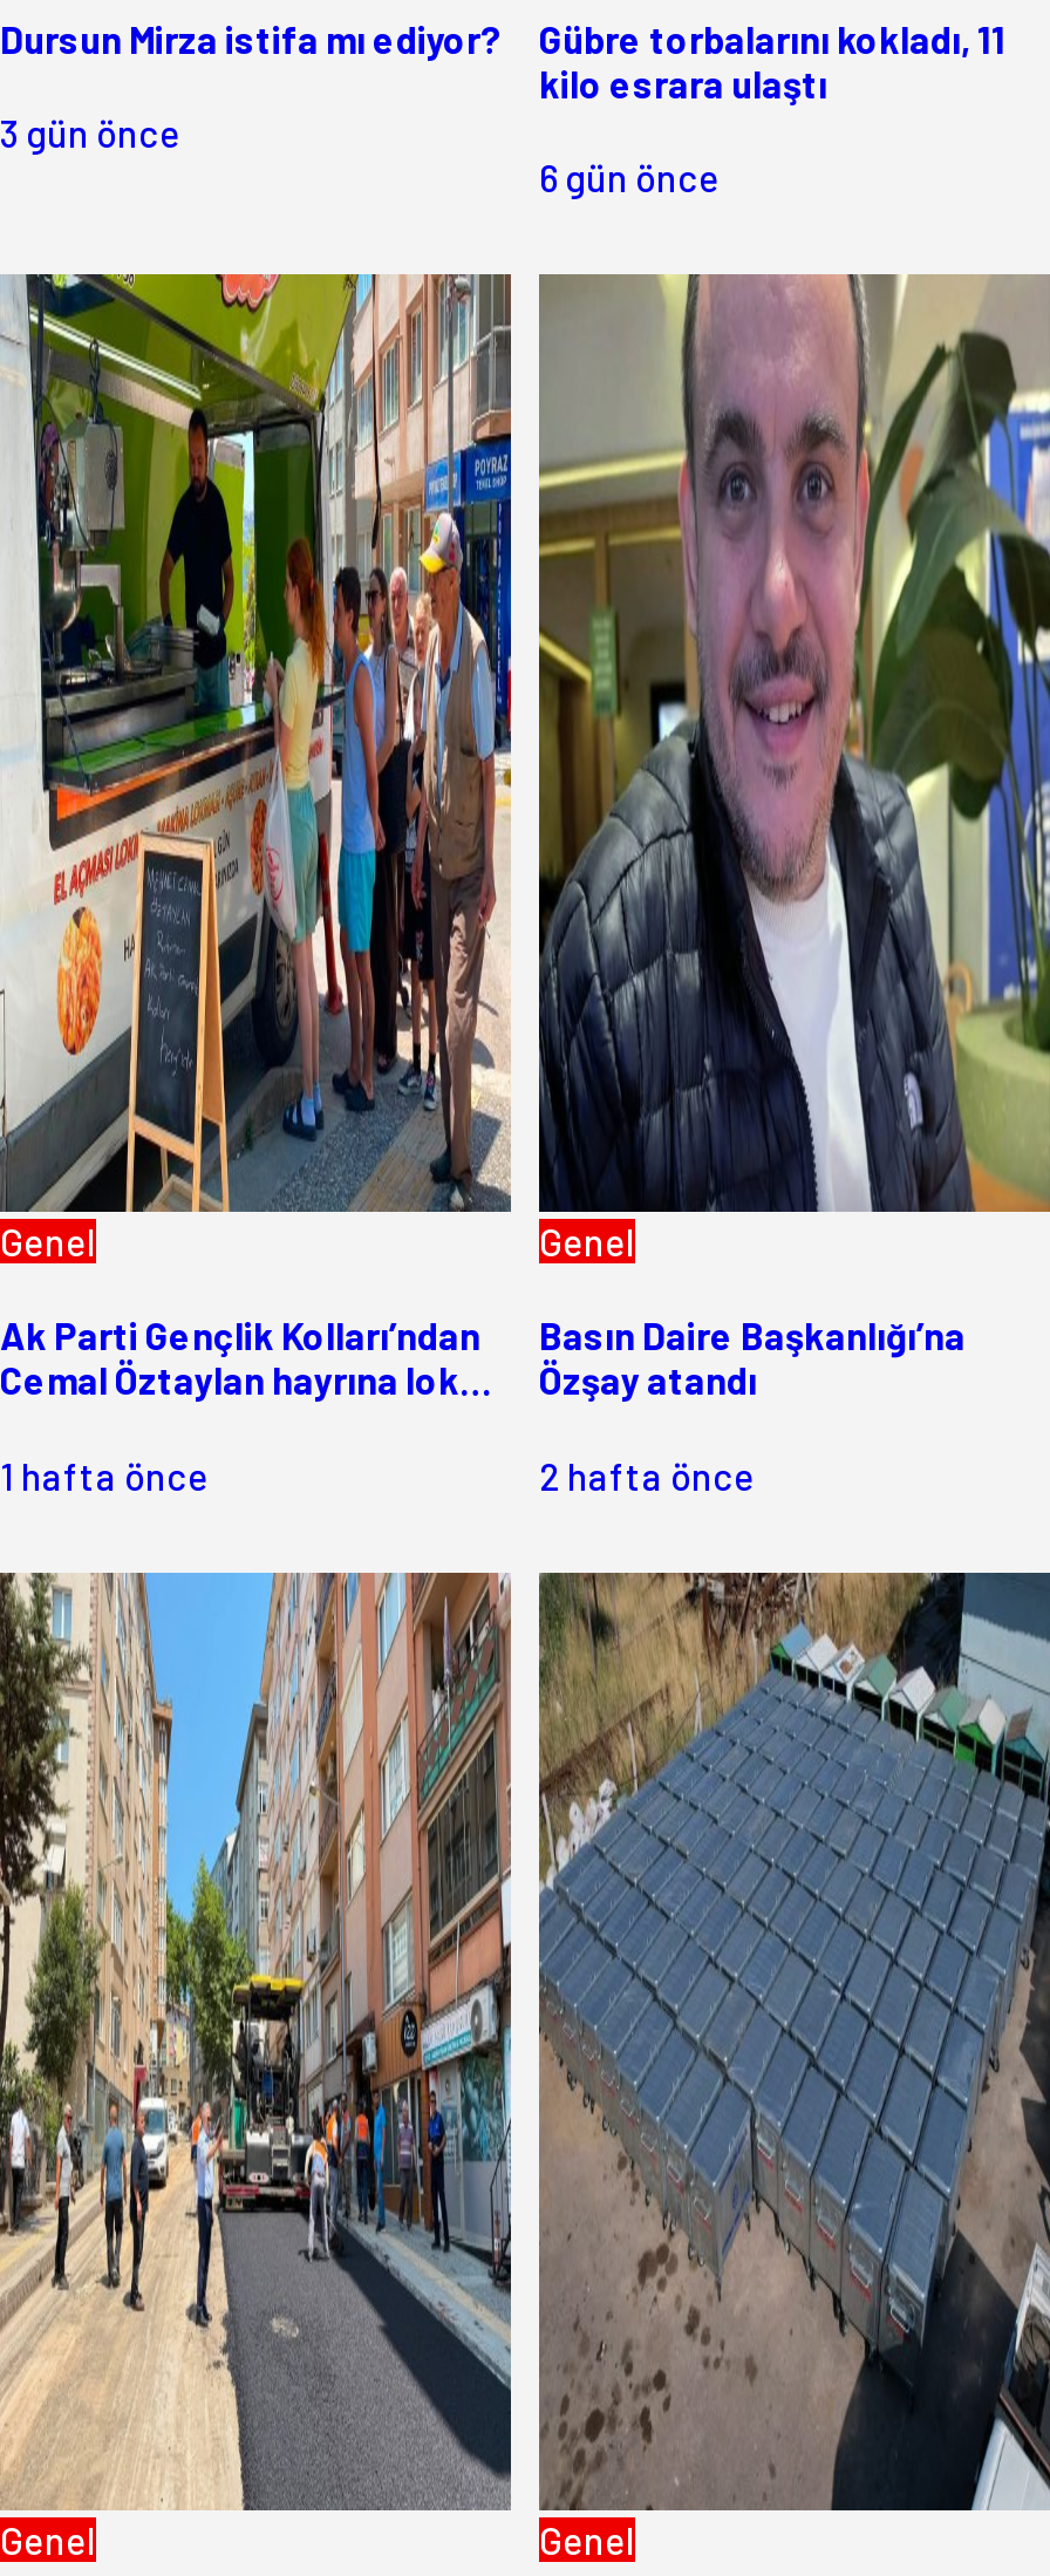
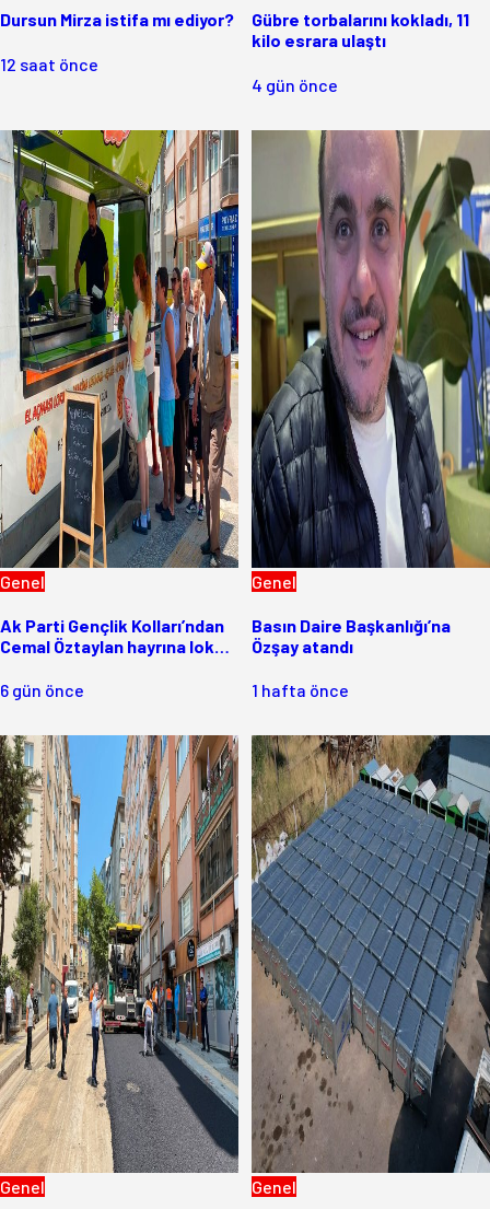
- 3 gün önce
+ 12 saat önce

- 6 gün önce
+ 4 gün önce

- 1 hafta önce
+ 6 gün önce

- 2 hafta önce
+ 1 hafta önce
